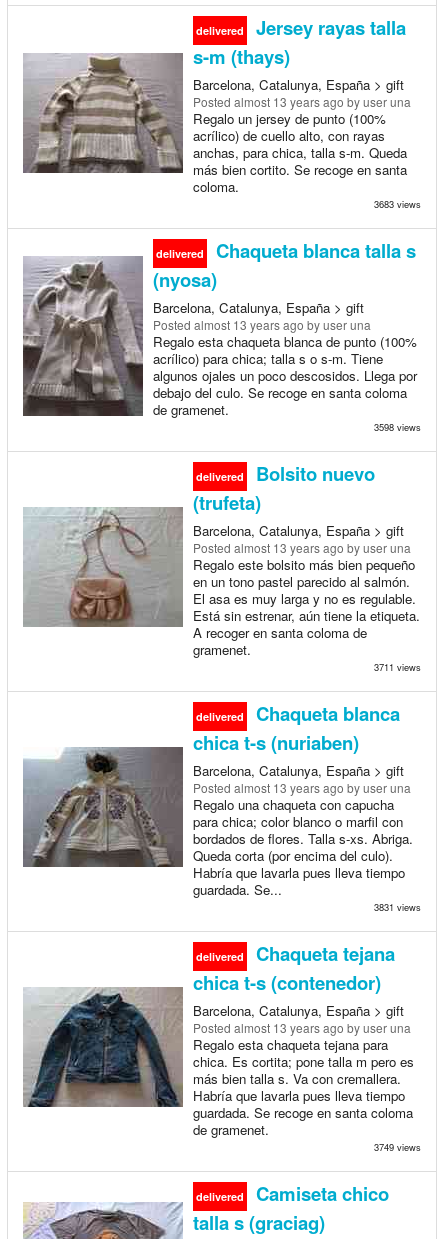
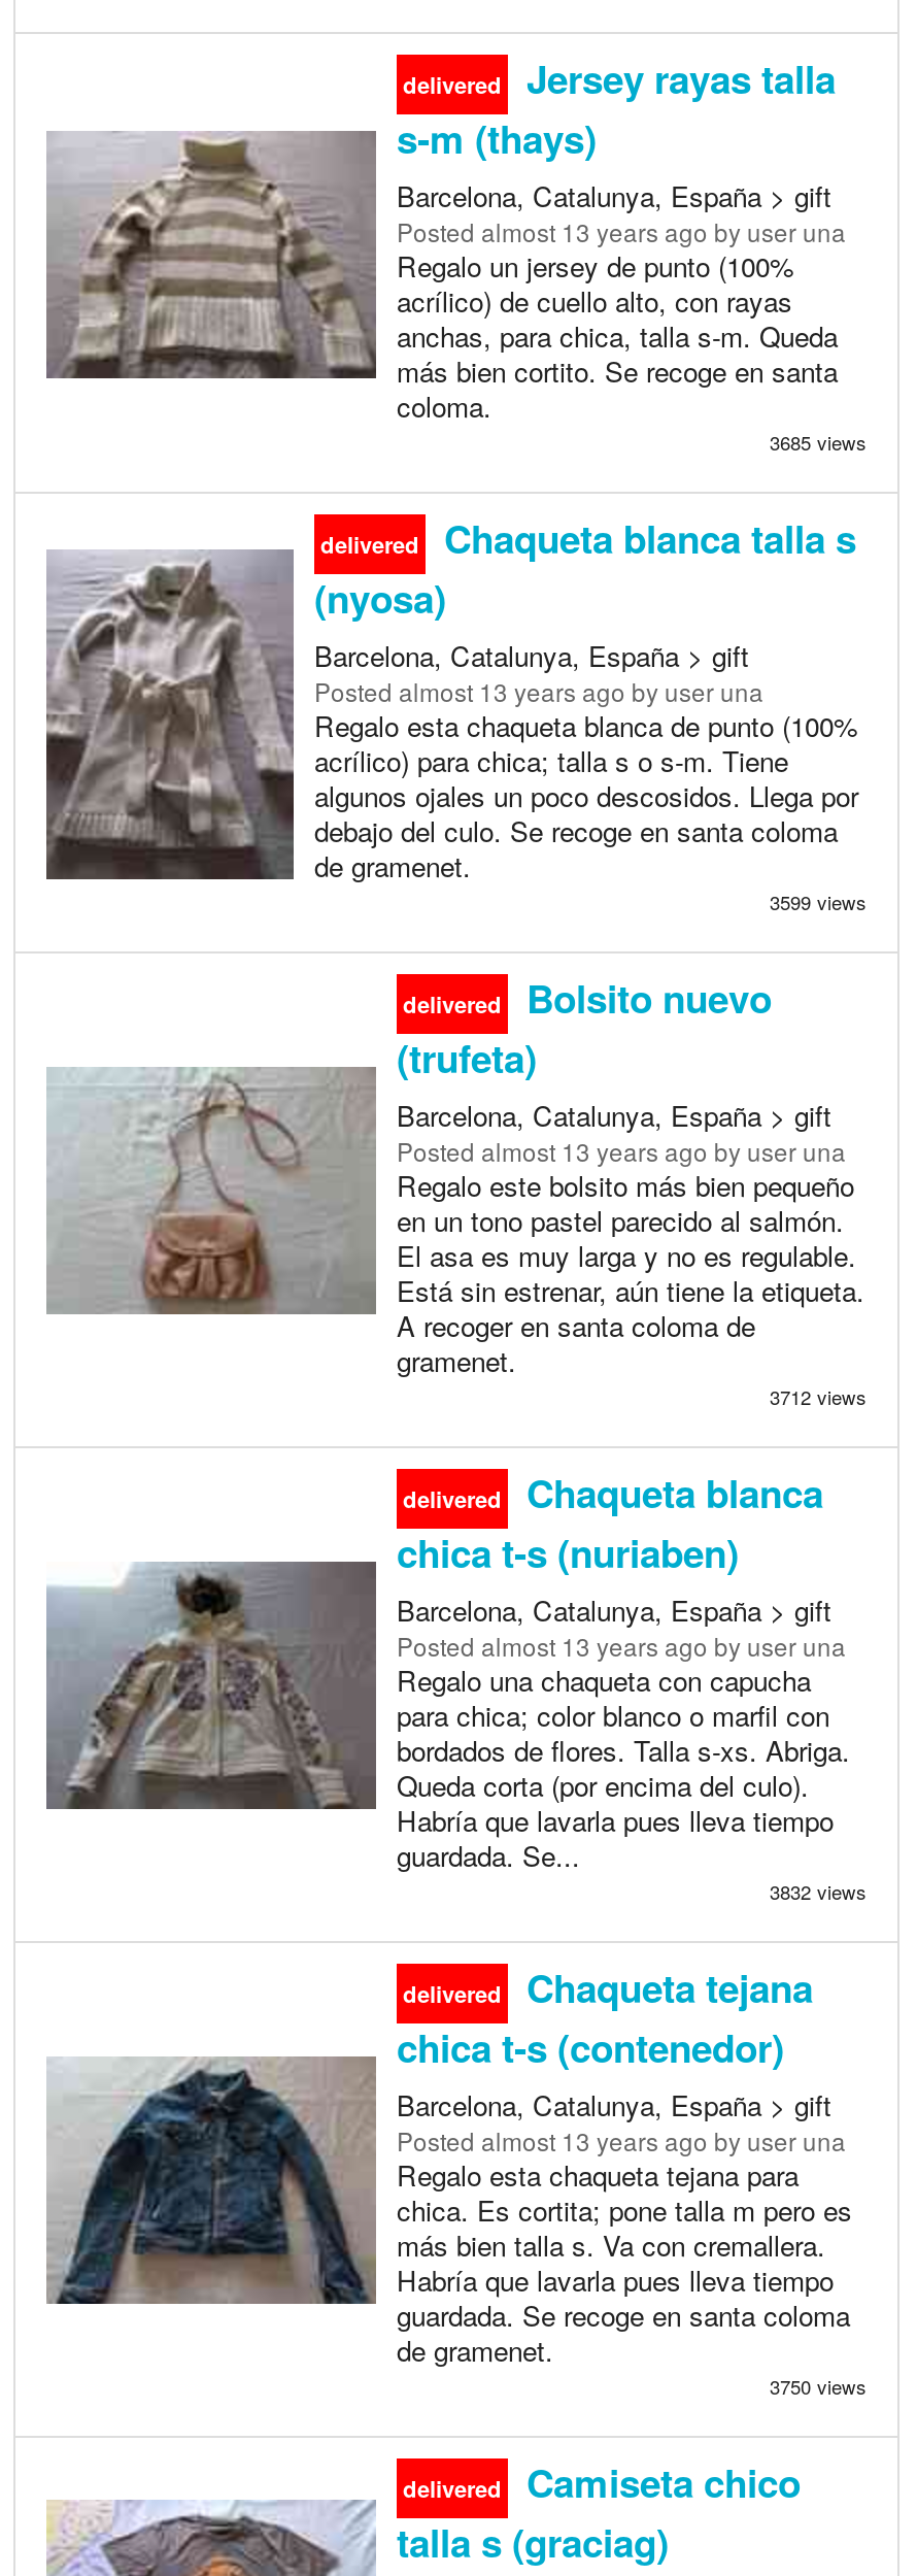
- 3683 views
+ 3685 views

- 3598 views
+ 3599 views

- 3711 views
+ 3712 views

- 3831 views
+ 3832 views

- 3749 views
+ 3750 views
